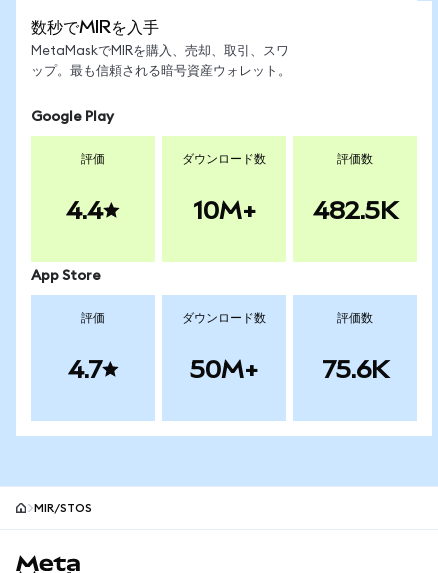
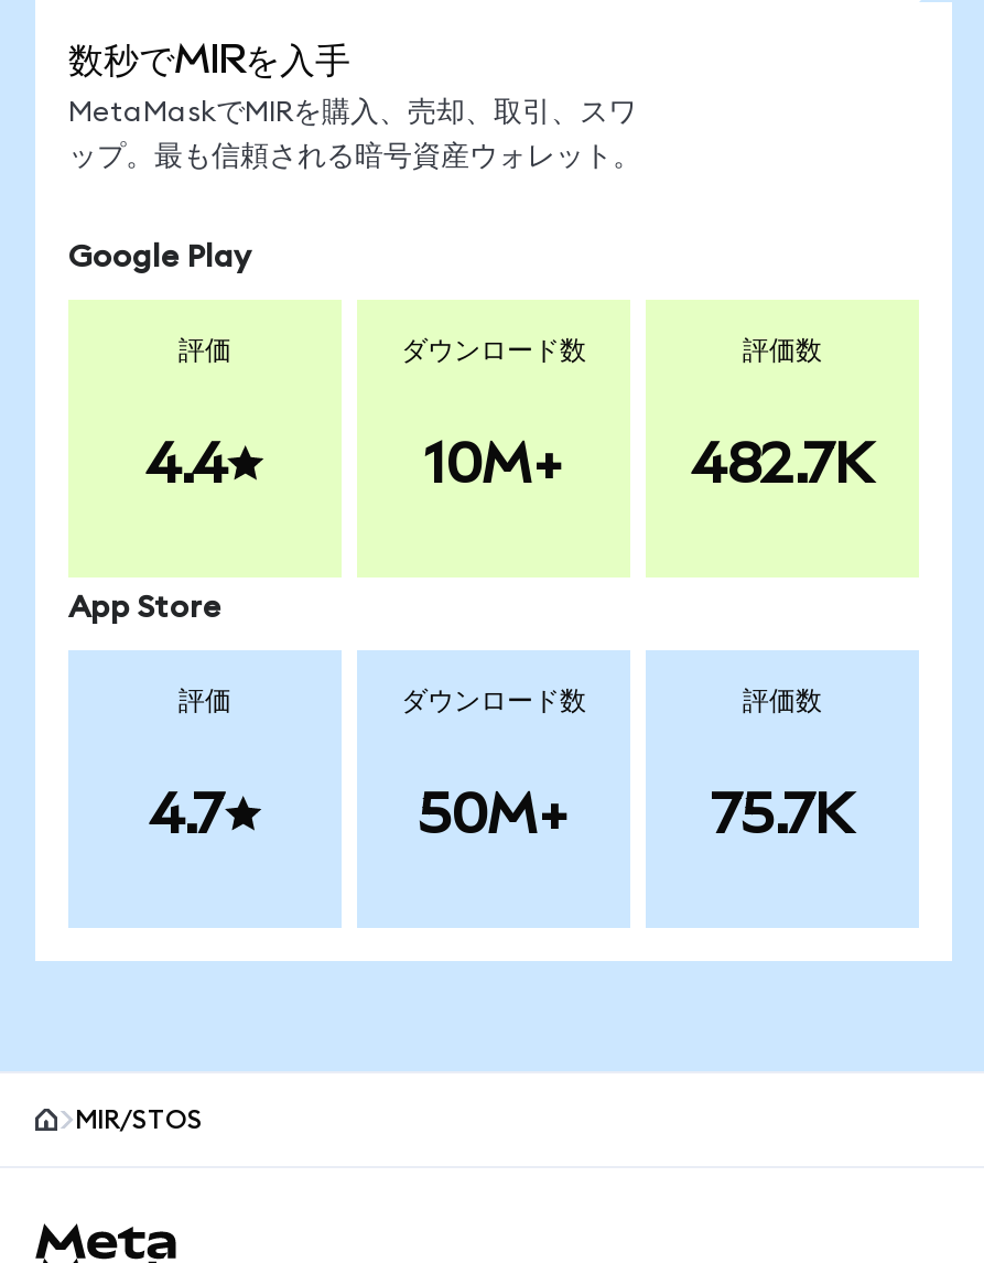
- 482.5K
+ 482.7K

- 75.6K
+ 75.7K
